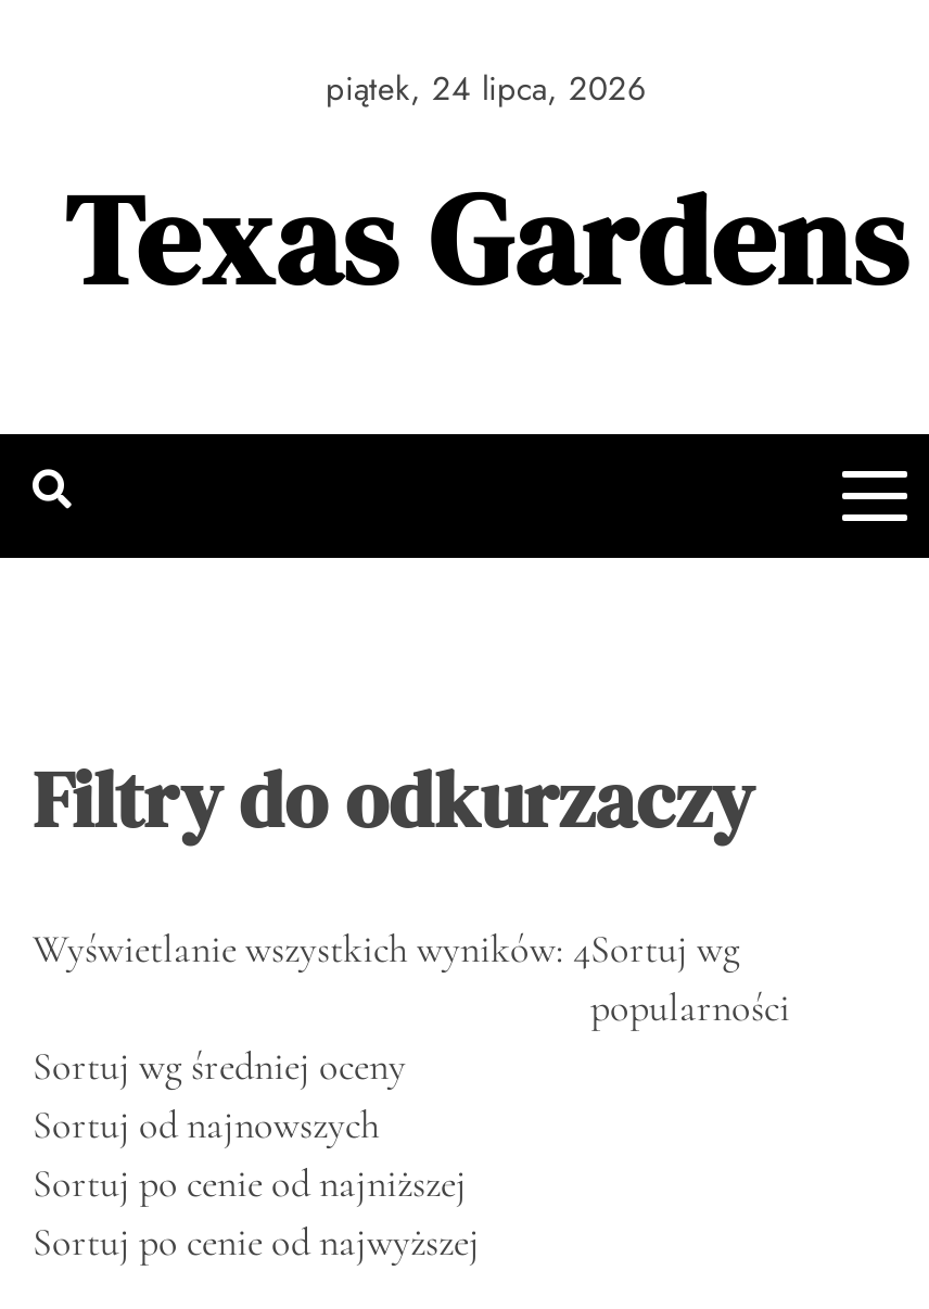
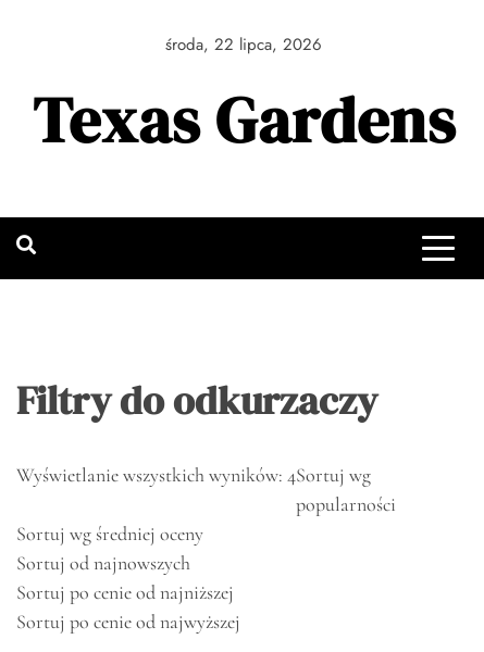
- piątek, 24 lipca, 2026
+ środa, 22 lipca, 2026
